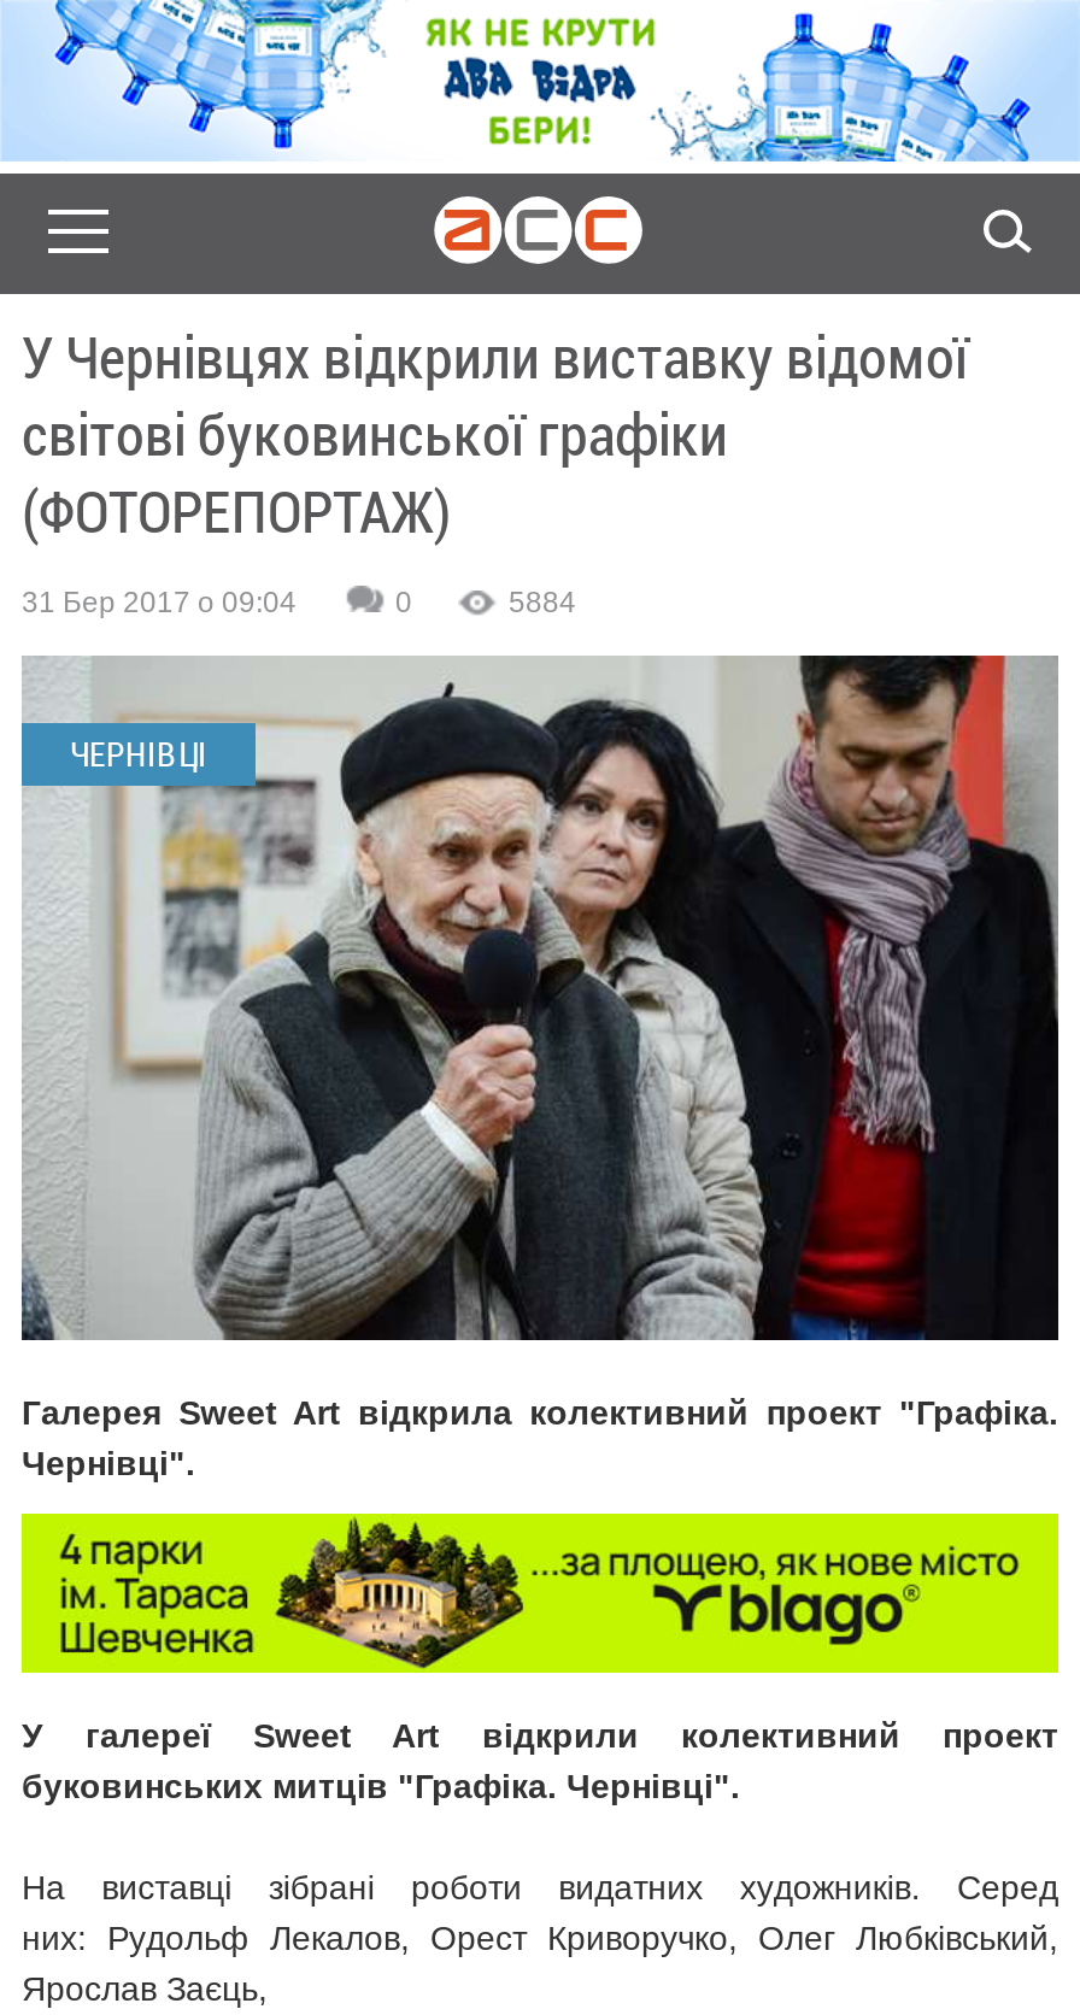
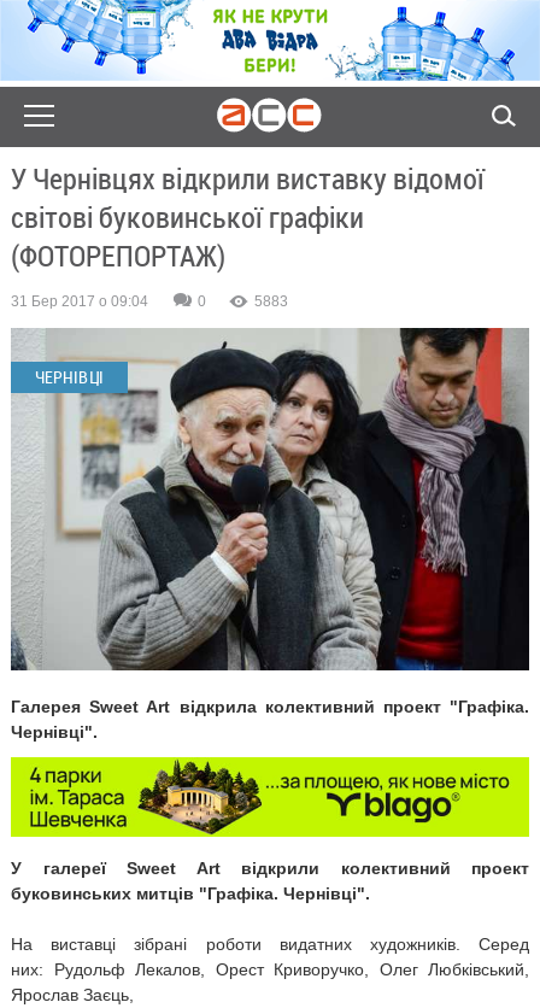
- 5884
+ 5883
